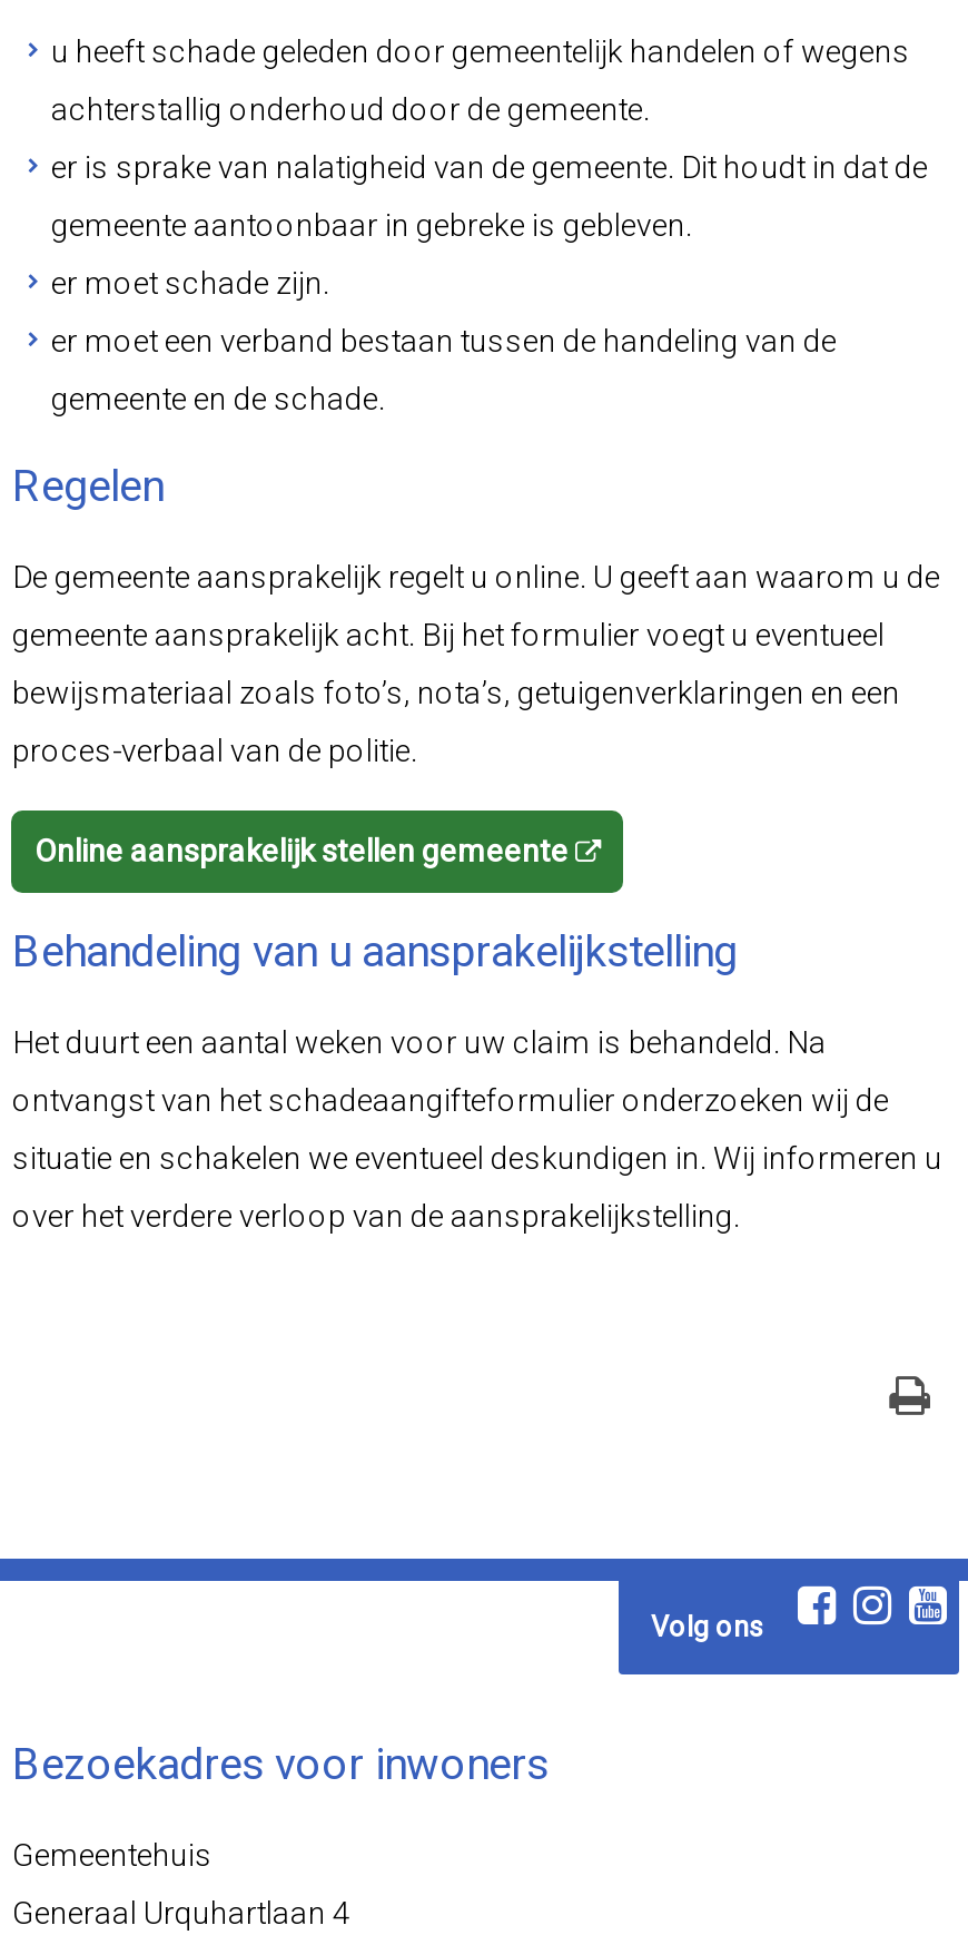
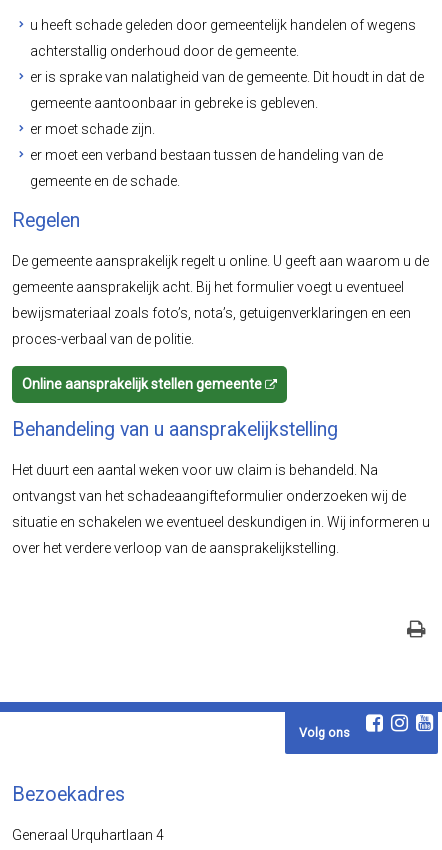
- Bezoekadres voor inwoners
- Gemeentehuis
+ Bezoekadres
